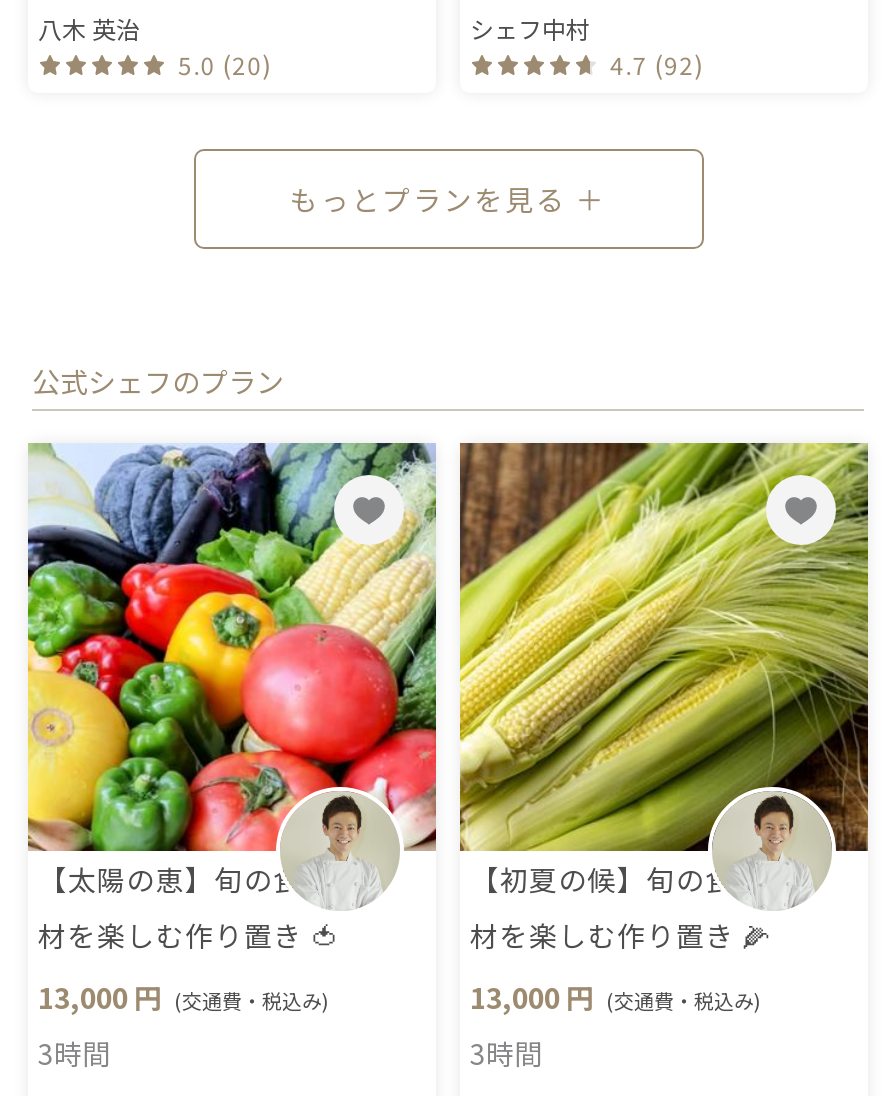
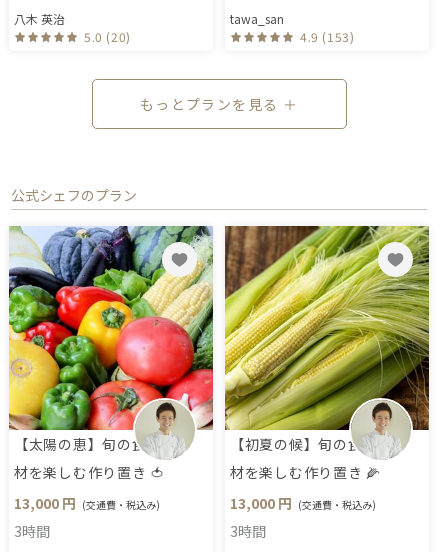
- シェフ中村
- 4.7 (92)
+ tawa_san
+ 4.9 (153)
